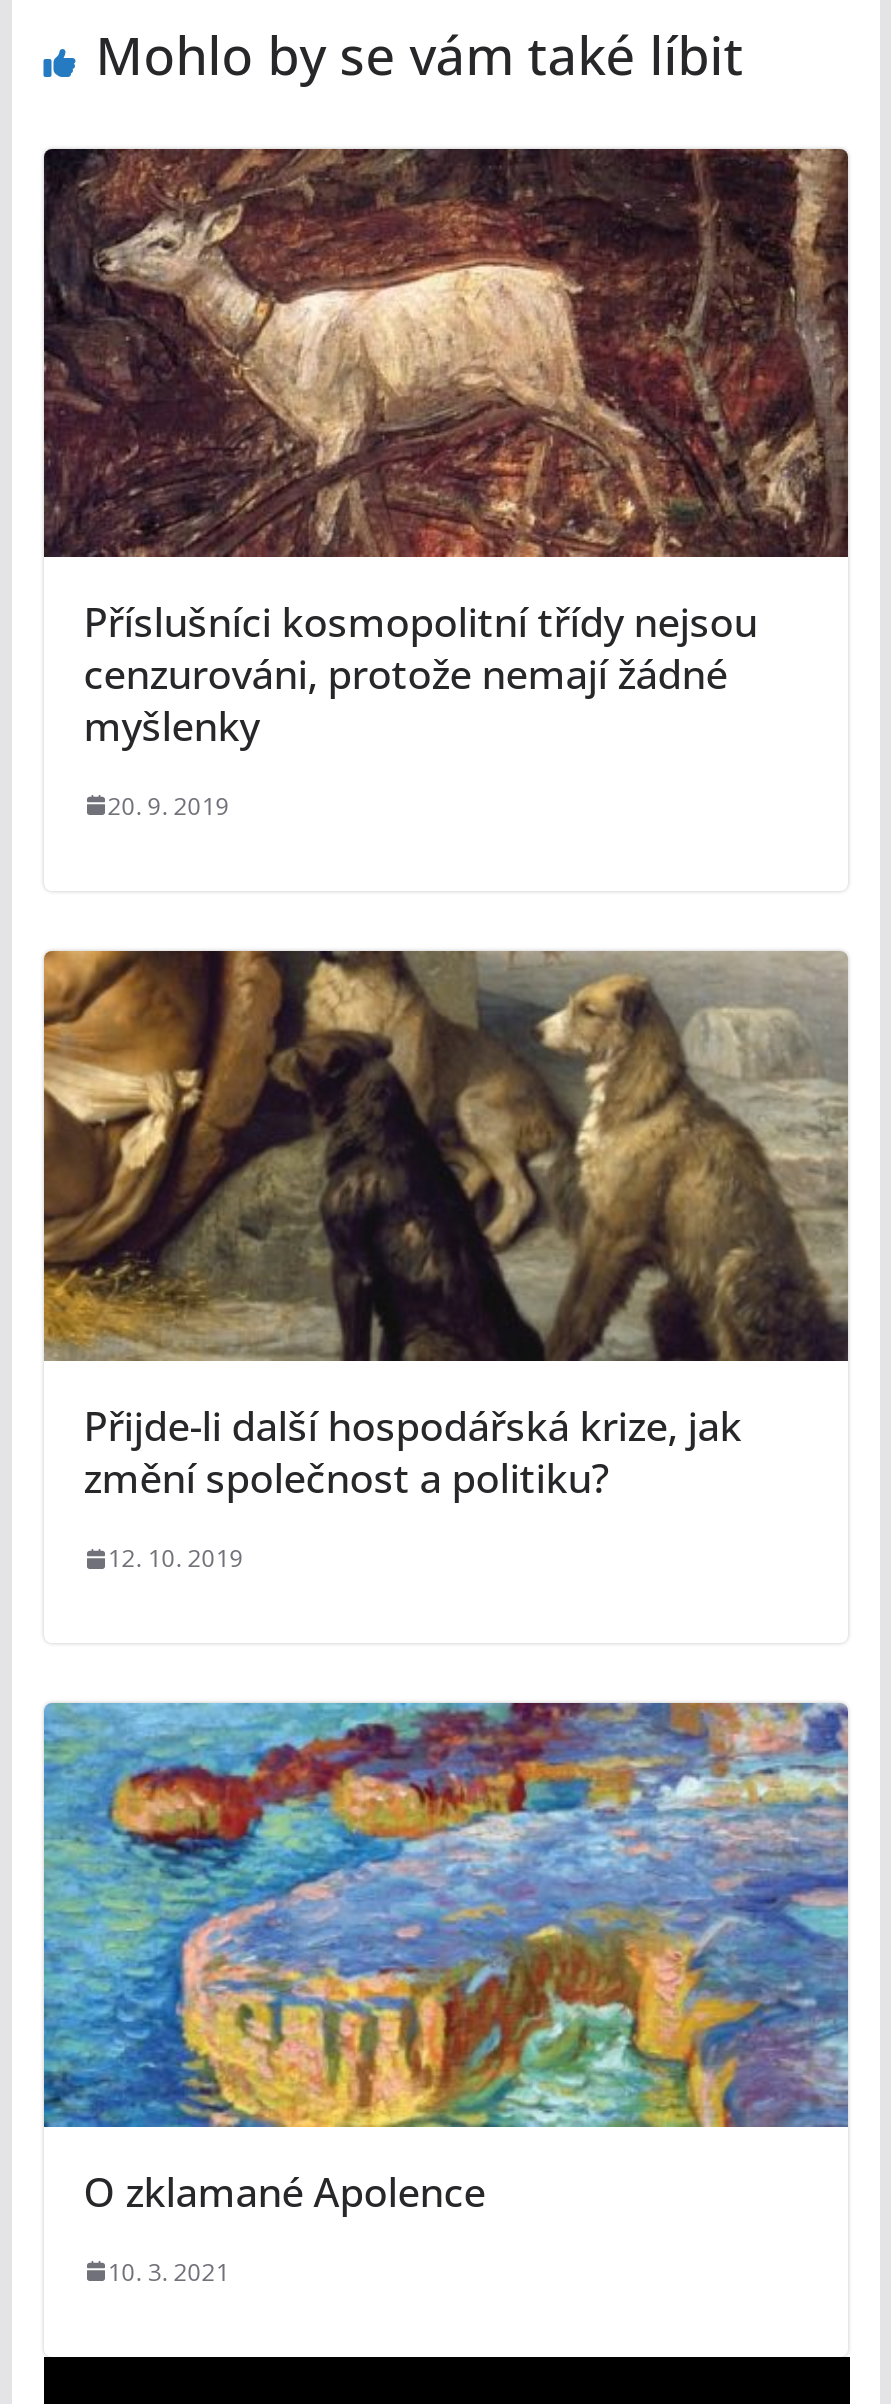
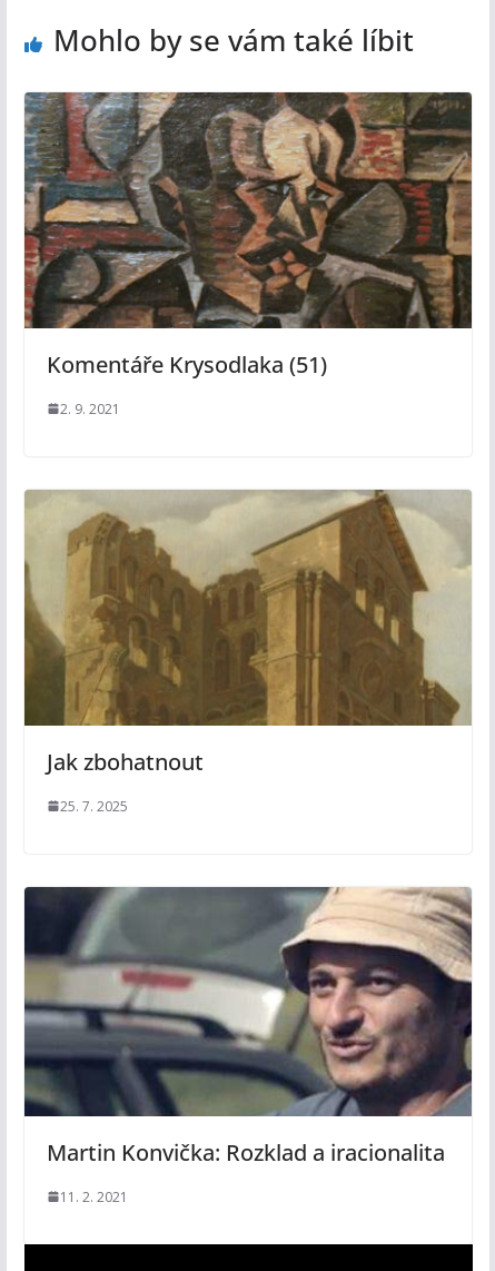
- [image]
- Příslušníci kosmopolitní třídy nejsou
- cenzurováni, protože nemají žádné
- myšlenky
+ [image]
+ Komentáře Krysodlaka (51)

- 20. 9. 2019
+ 2. 9. 2021

- [image]
- Přijde-li další hospodářská krize, jak
- změní společnost a politiku?
+ [image]
+ Jak zbohatnout

- 12. 10. 2019
+ 25. 7. 2025

- [image]
- O zklamané Apolence
+ [image]
+ Martin Konvička: Rozklad a iracionalita

- 10. 3. 2021
+ 11. 2. 2021
